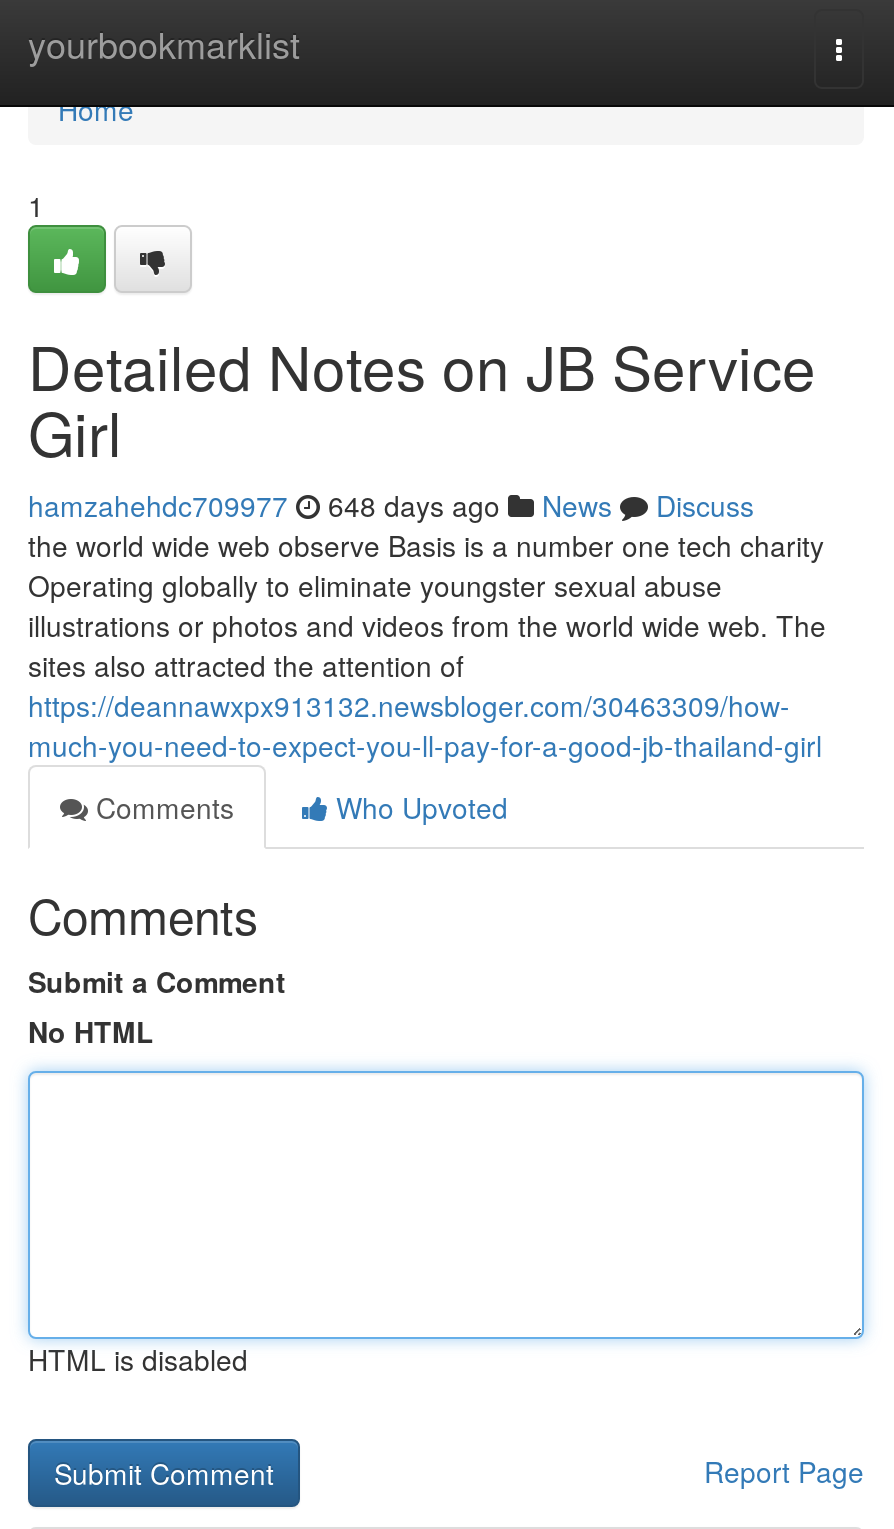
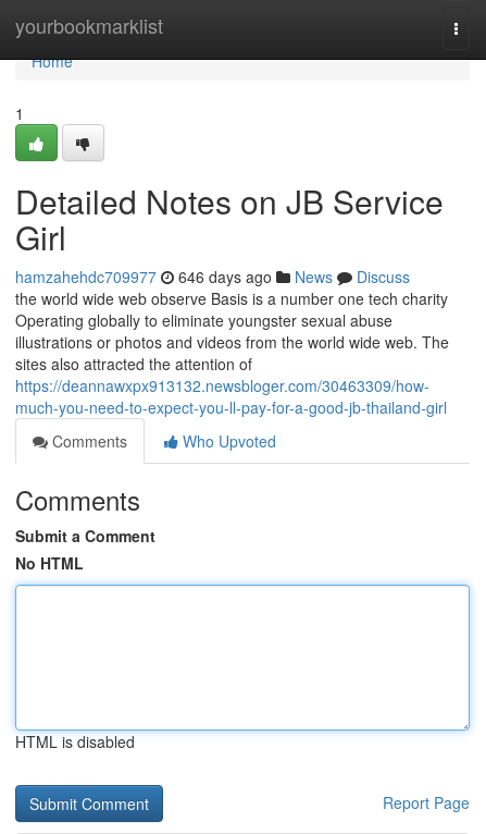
- hamzahehdc709977 648 days ago News Discuss
+ hamzahehdc709977 646 days ago News Discuss
